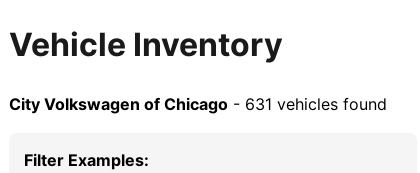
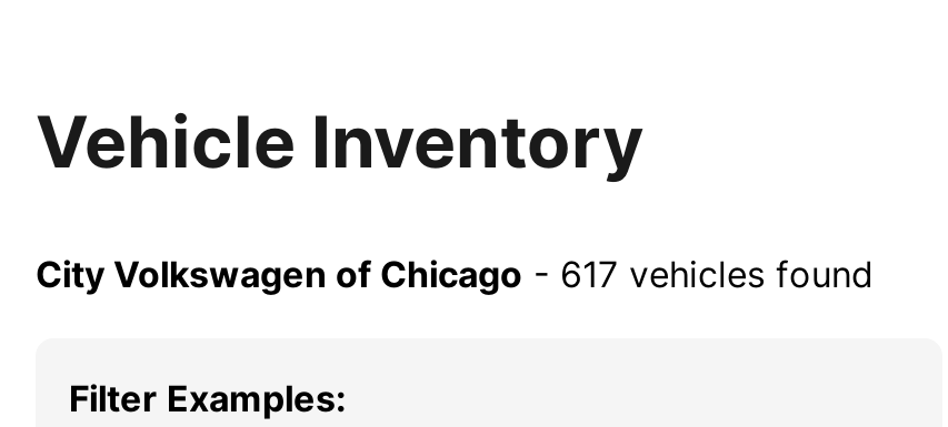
- City Volkswagen of Chicago - 631 vehicles found
+ City Volkswagen of Chicago - 617 vehicles found
